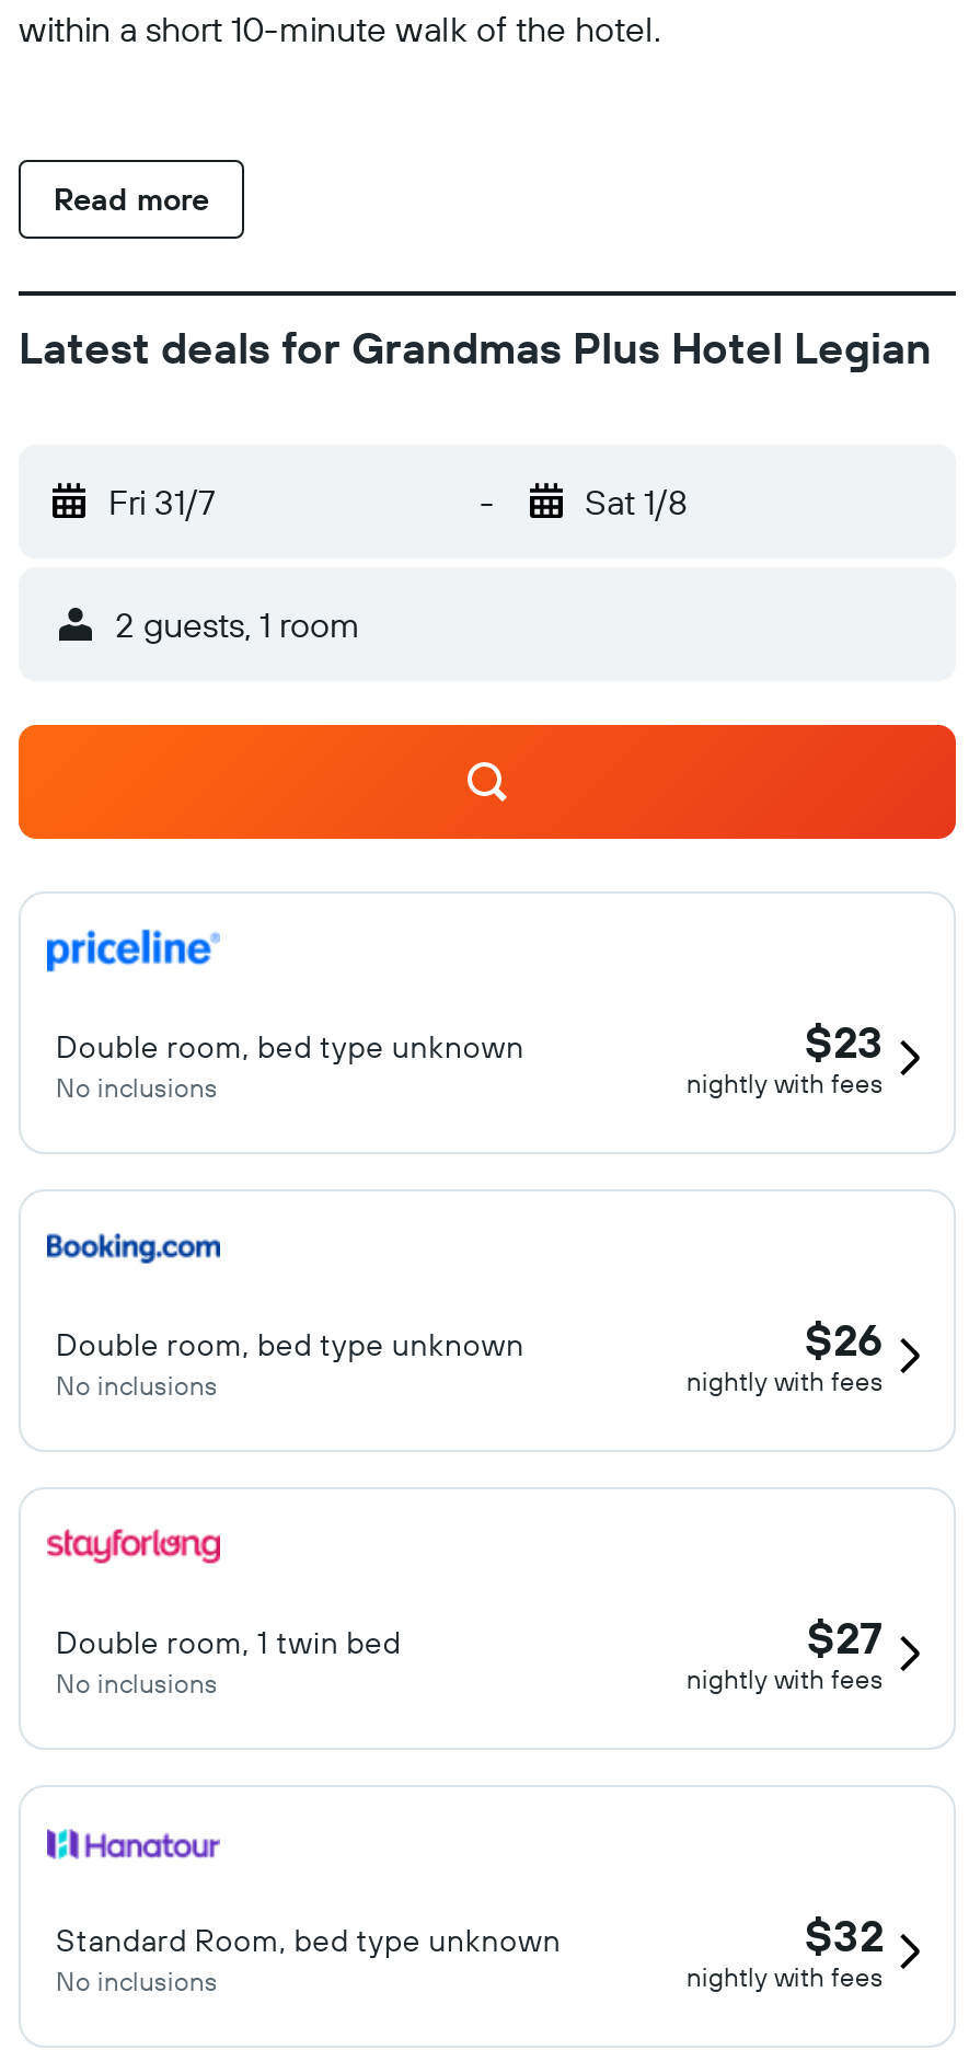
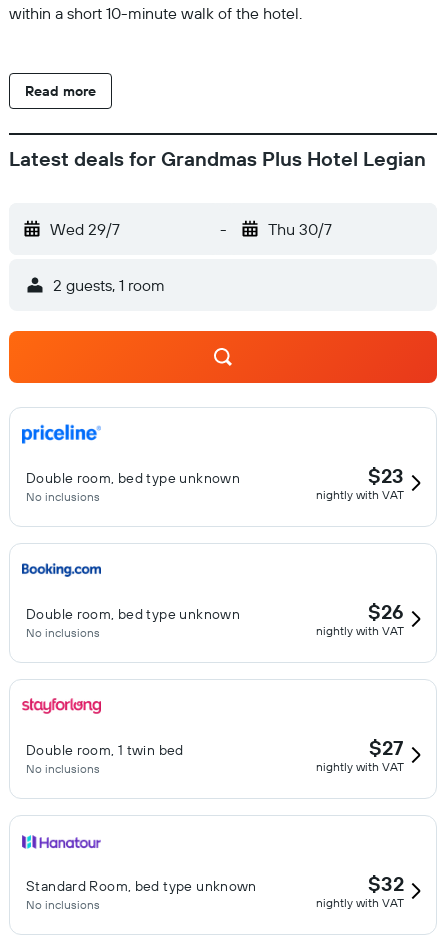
- Fri 31/7
+ Wed 29/7

- Sat 1/8
+ Thu 30/7

- nightly with fees
+ nightly with VAT

- nightly with fees
+ nightly with VAT

- nightly with fees
+ nightly with VAT

- nightly with fees
+ nightly with VAT
